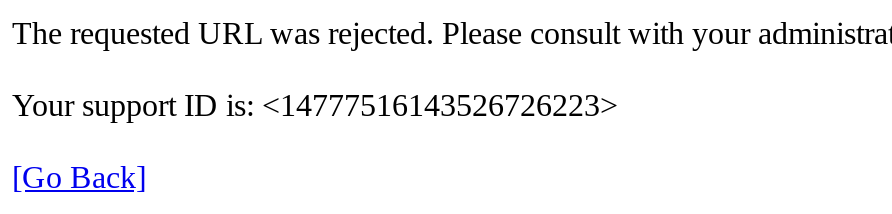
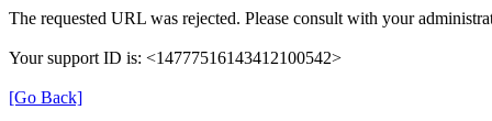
- Your support ID is: <14777516143526726223>
+ Your support ID is: <14777516143412100542>
